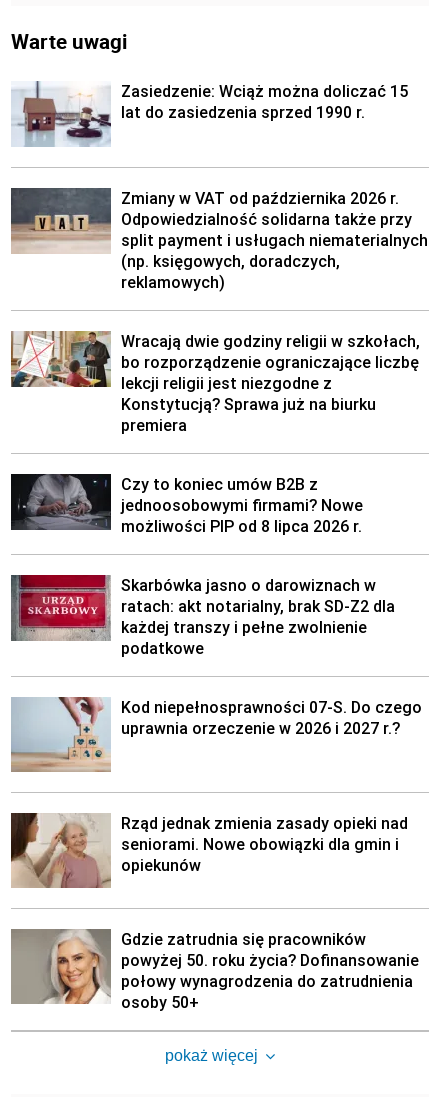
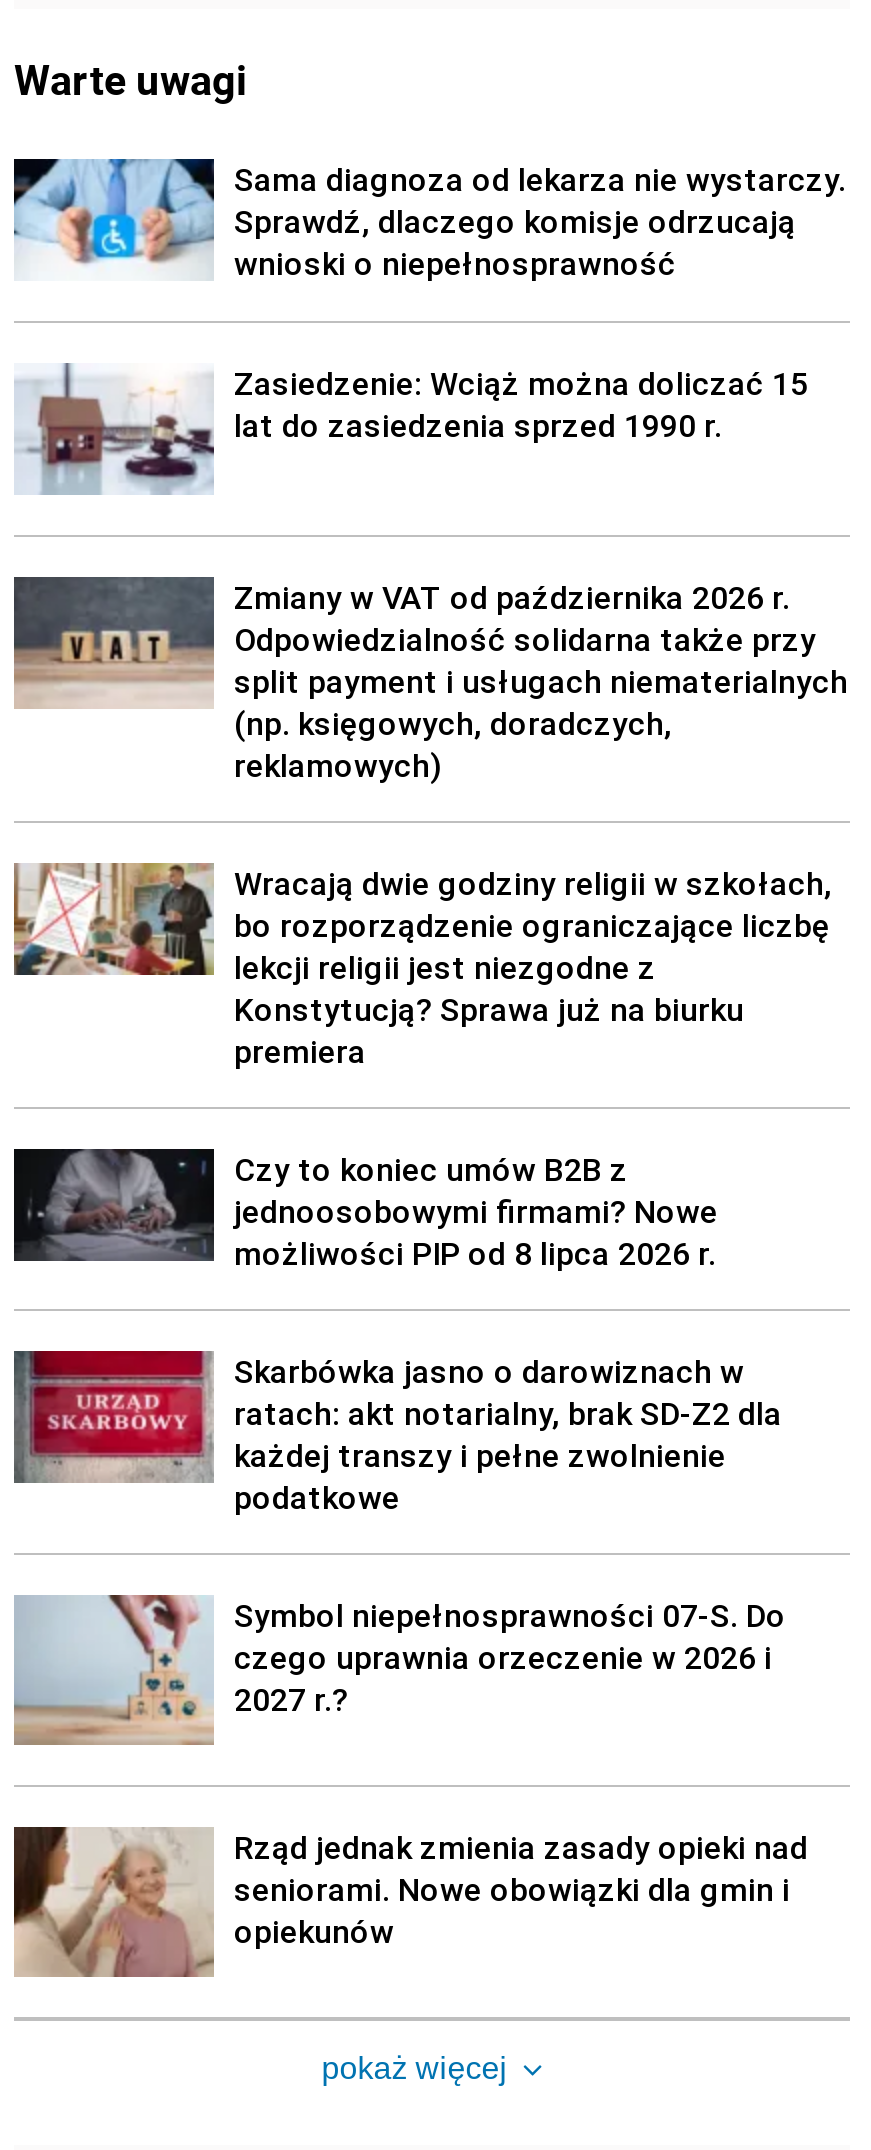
+ [image]
+ Sama diagnoza od lekarza nie wystarczy.
+ Sprawdź, dlaczego komisje odrzucają
+ wnioski o niepełnosprawność

moved down: [image] | Zasiedzenie: Wciąż można doliczać 15 | lat do zasiedzenia sprzed 1990 r. | ... | każdej transzy i pełne zwolnienie | podatkowe

moved down: [image]

- Kod niepełnosprawności 07-S. Do czego
- uprawnia orzeczenie w 2026 i 2027 r.?
+ Symbol niepełnosprawności 07-S. Do
+ czego uprawnia orzeczenie w 2026 i
+ 2027 r.?

moved down: [image] | Rząd jednak zmienia zasady opieki nad | seniorami. Nowe obowiązki dla gmin i | opiekunów

- [image]
- Gdzie zatrudnia się pracowników
- powyżej 50. roku życia? Dofinansowanie
- połowy wynagrodzenia do zatrudnienia
- osoby 50+
